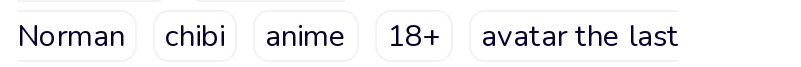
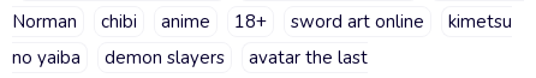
+ sword art online
+ kimetsu
+ no yaiba
+ demon slayers
